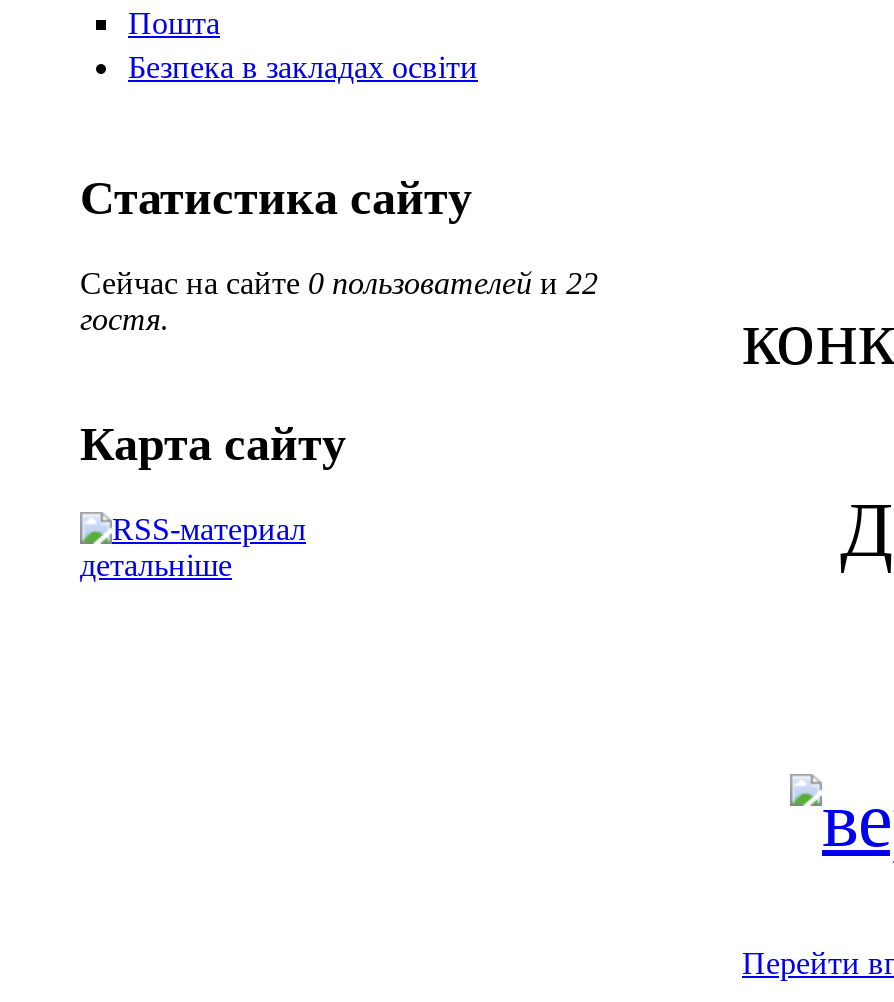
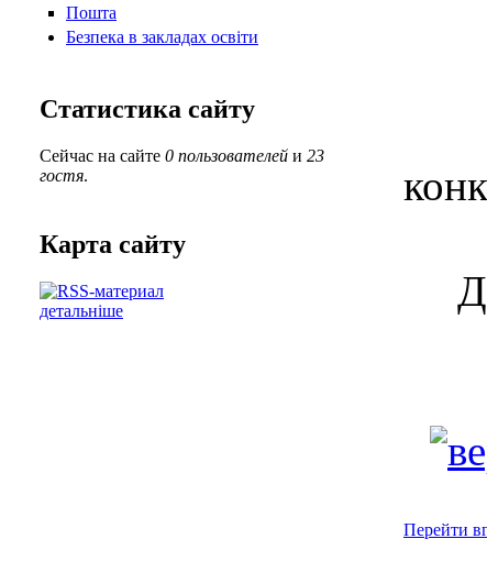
- Сейчас на сайте 0 пользователей и 22
+ Сейчас на сайте 0 пользователей и 23
